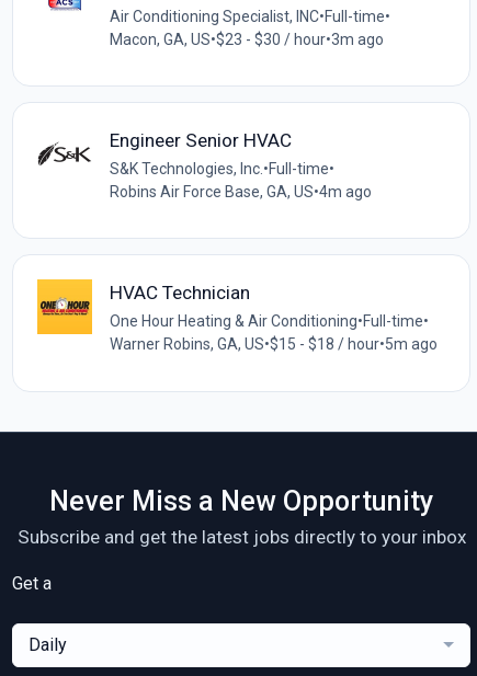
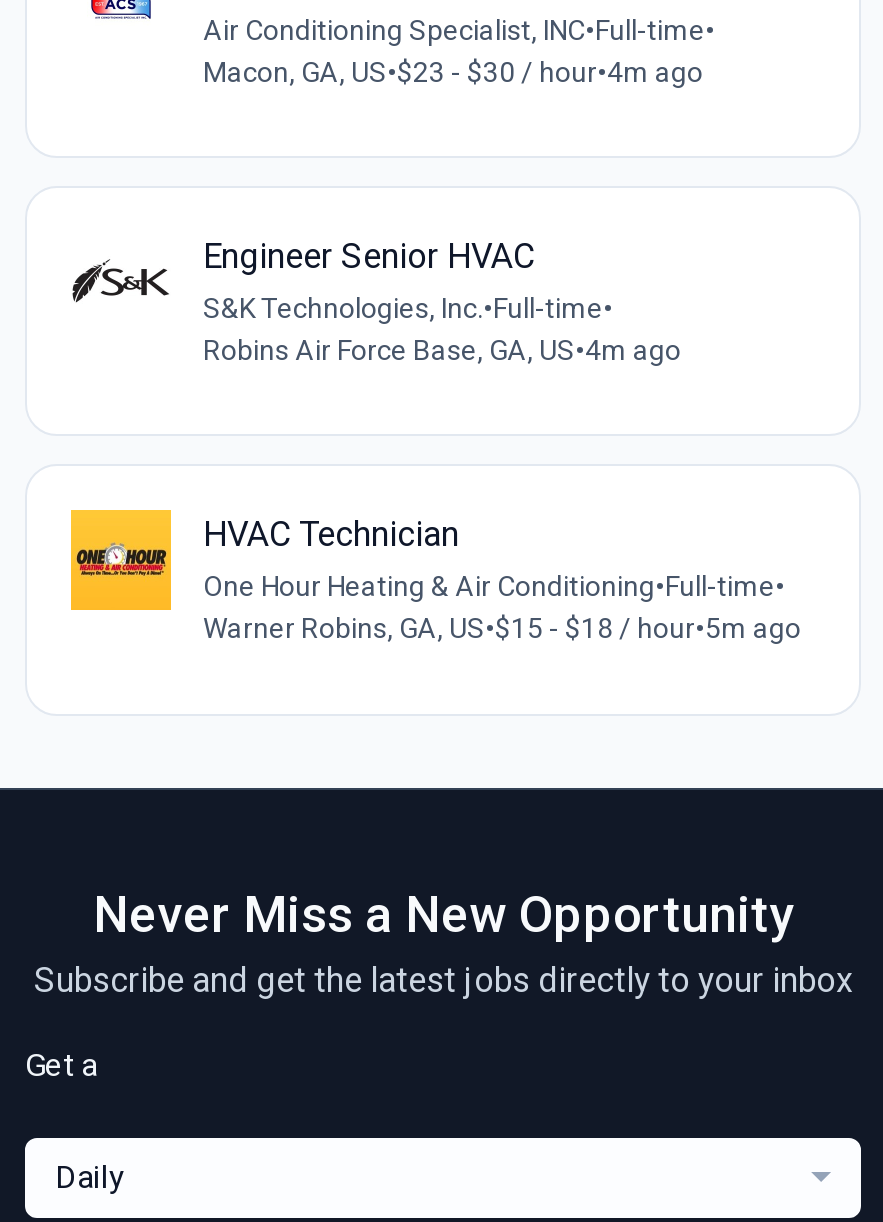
- Macon, GA, US•$23 - $30 / hour•3m ago
+ Macon, GA, US•$23 - $30 / hour•4m ago
